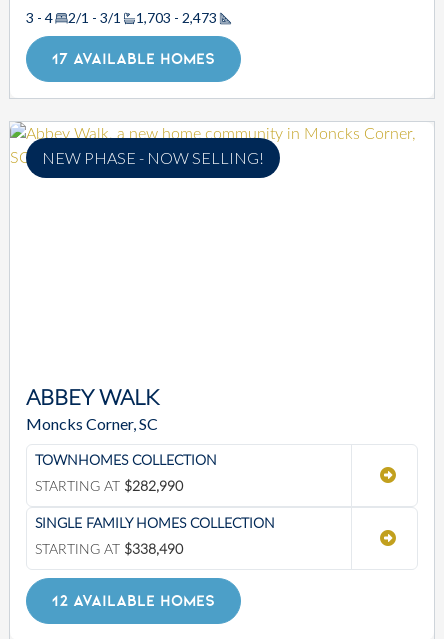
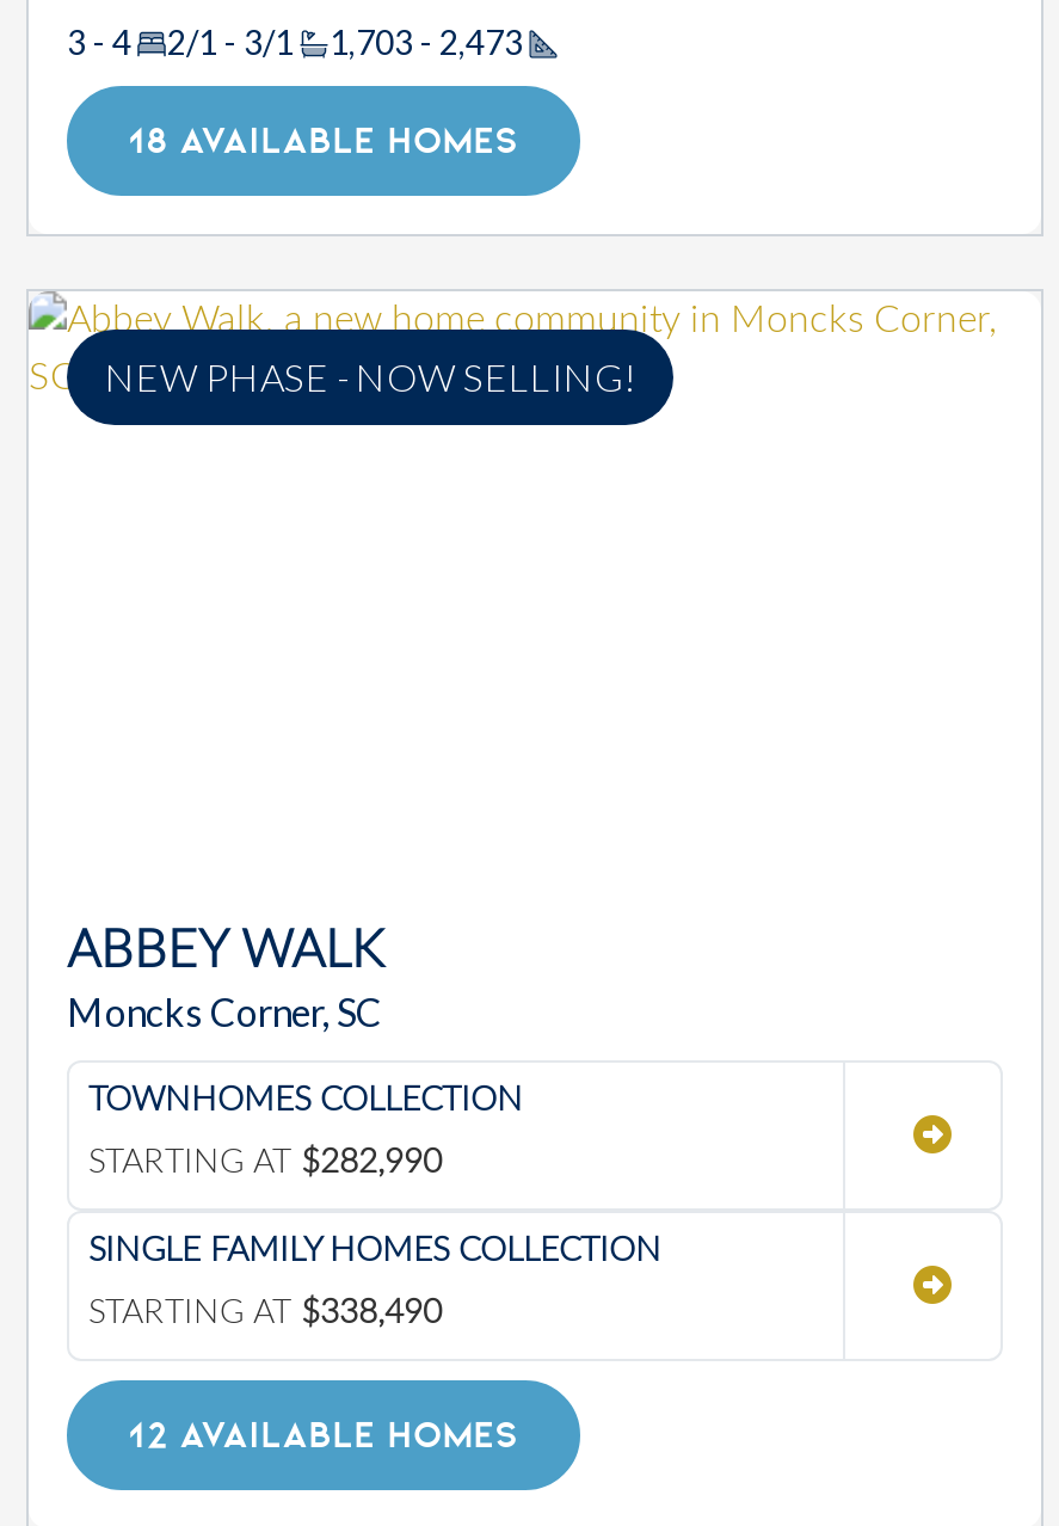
- 17 AVAILABLE HOMES
+ 18 AVAILABLE HOMES
